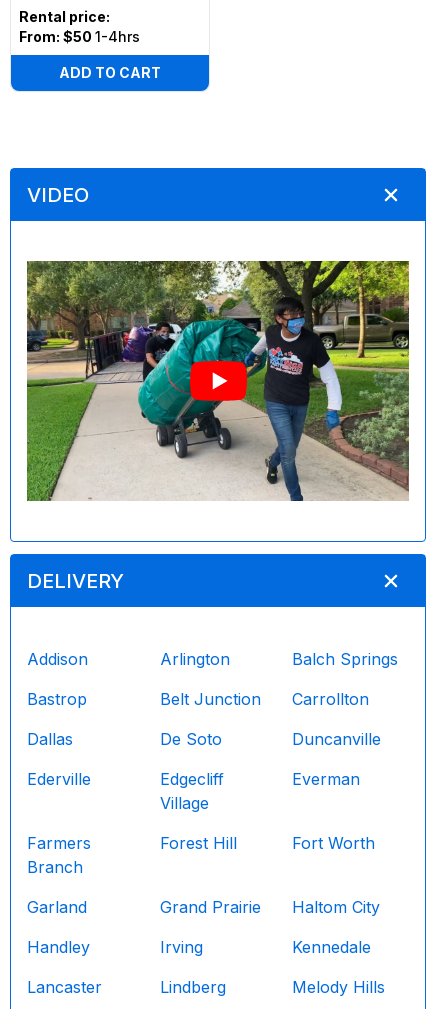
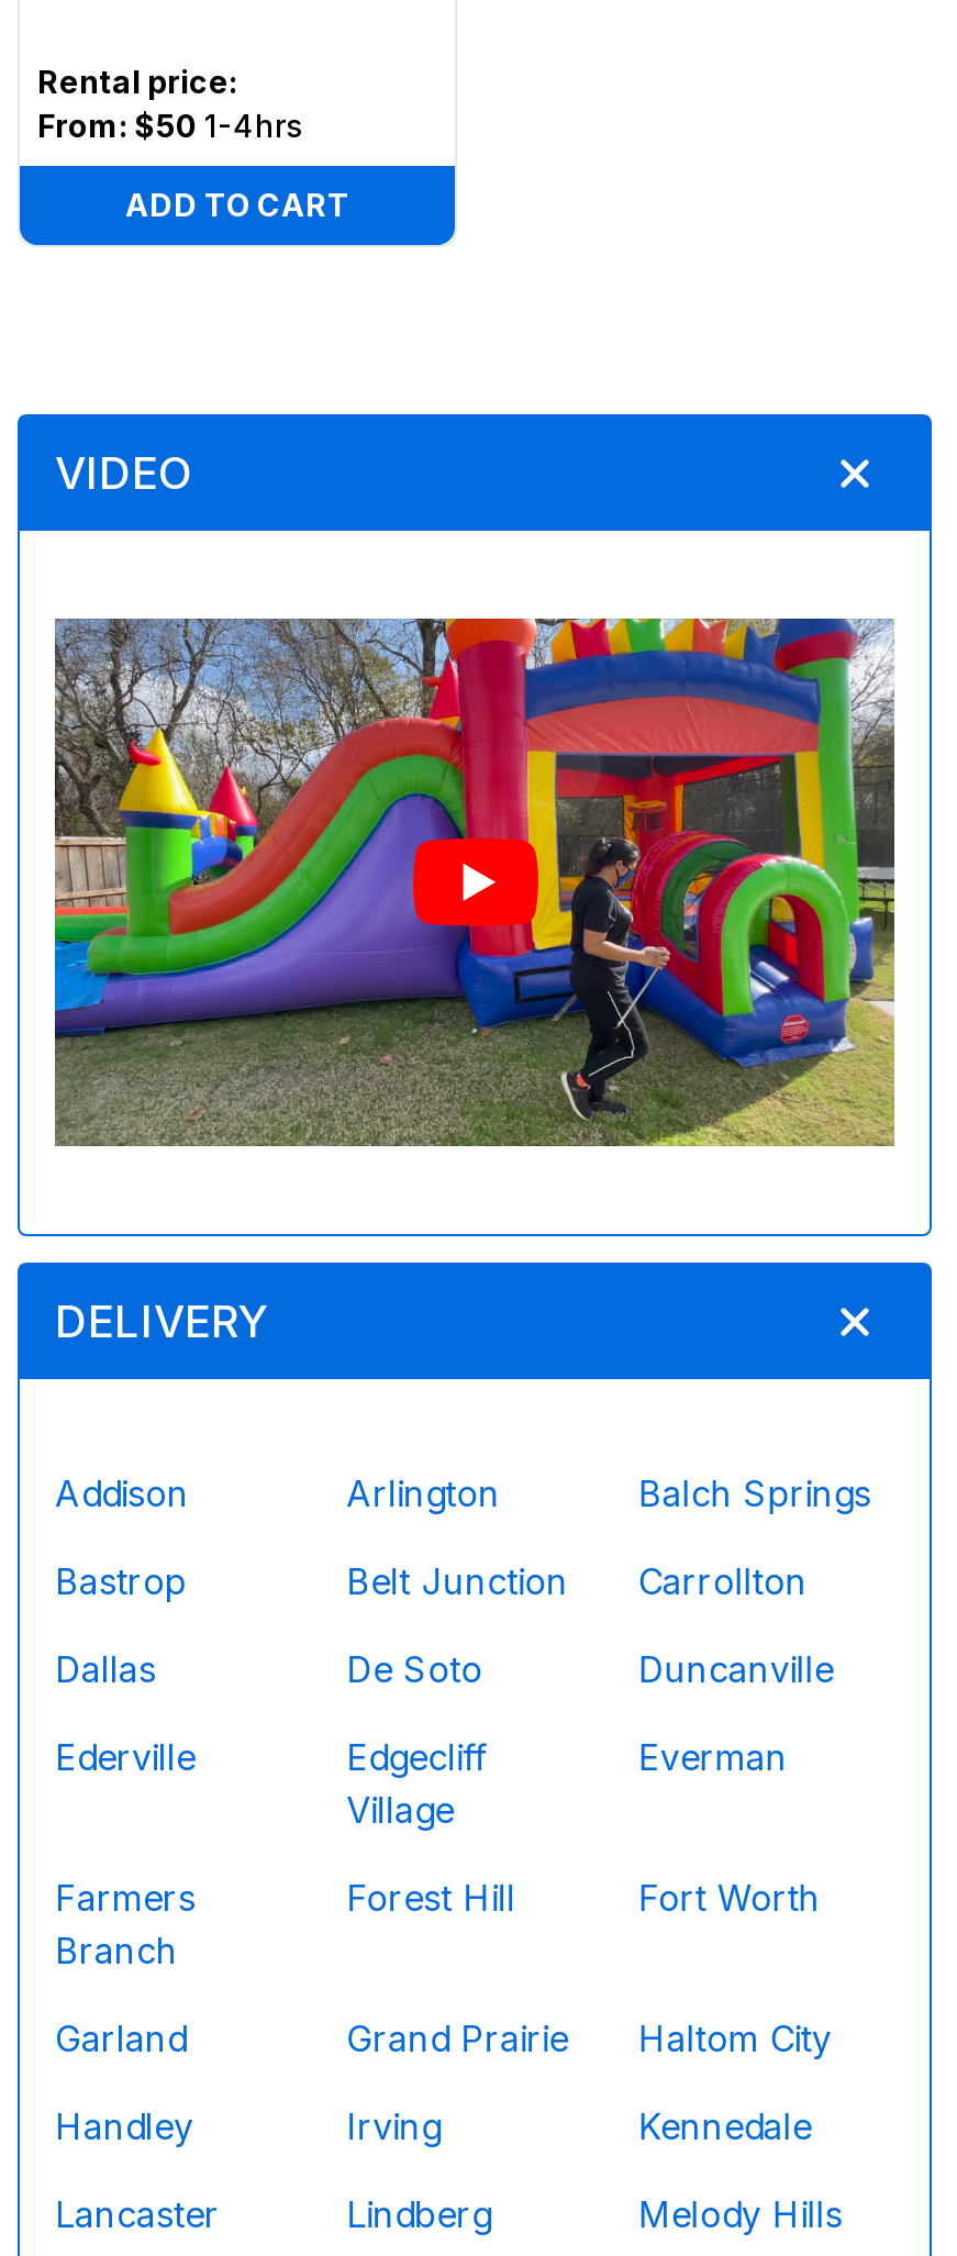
- [image]
+ [image]
